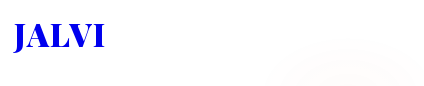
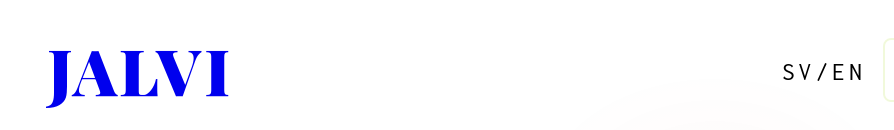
+ SV / EN
